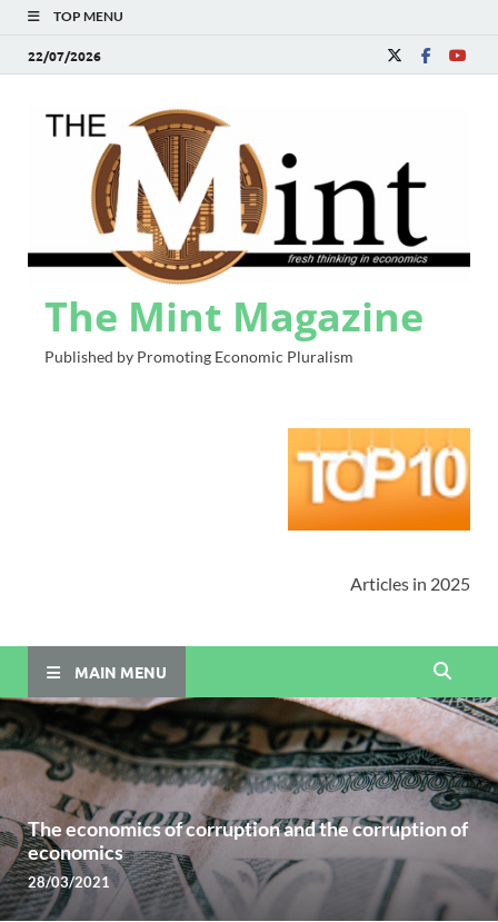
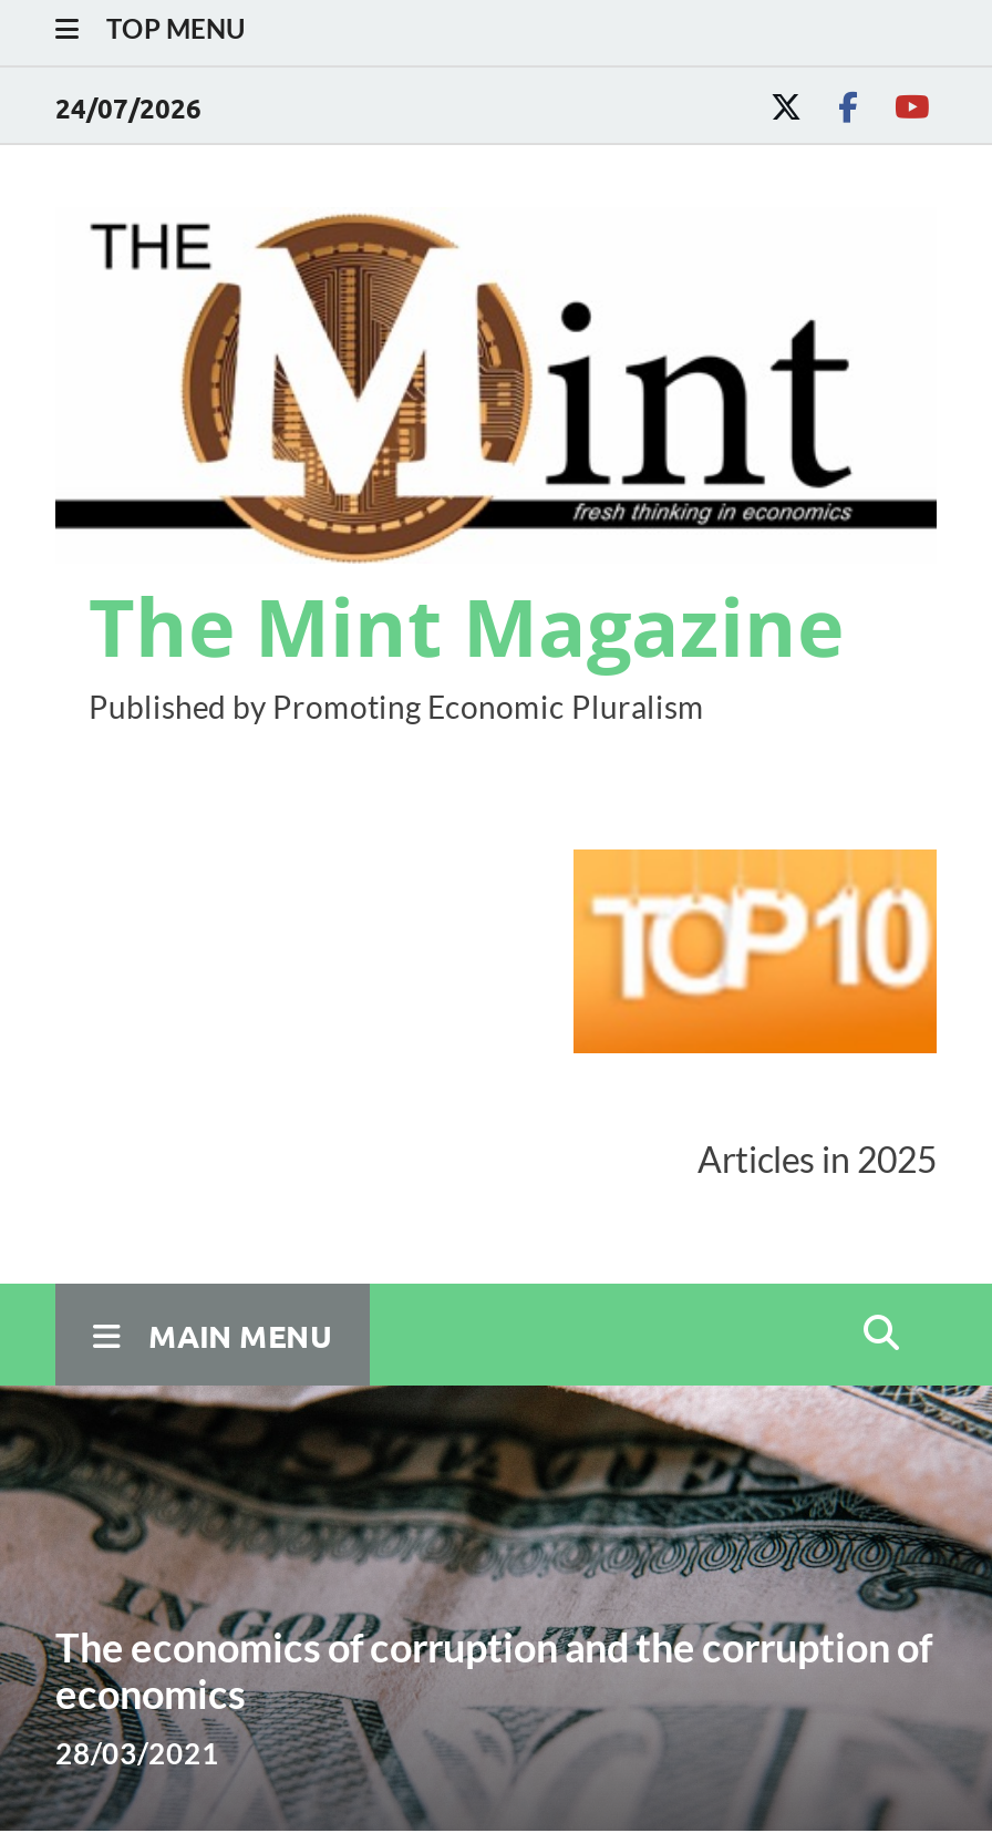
- 22/07/2026
+ 24/07/2026
